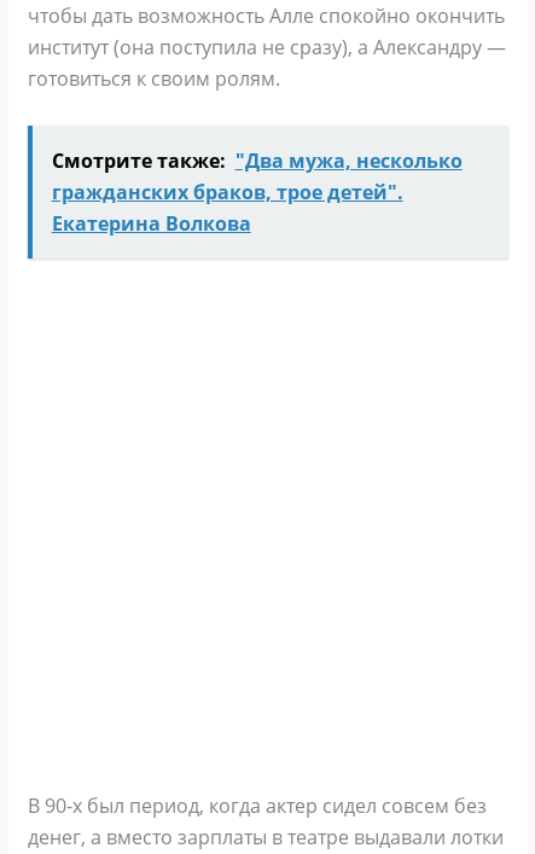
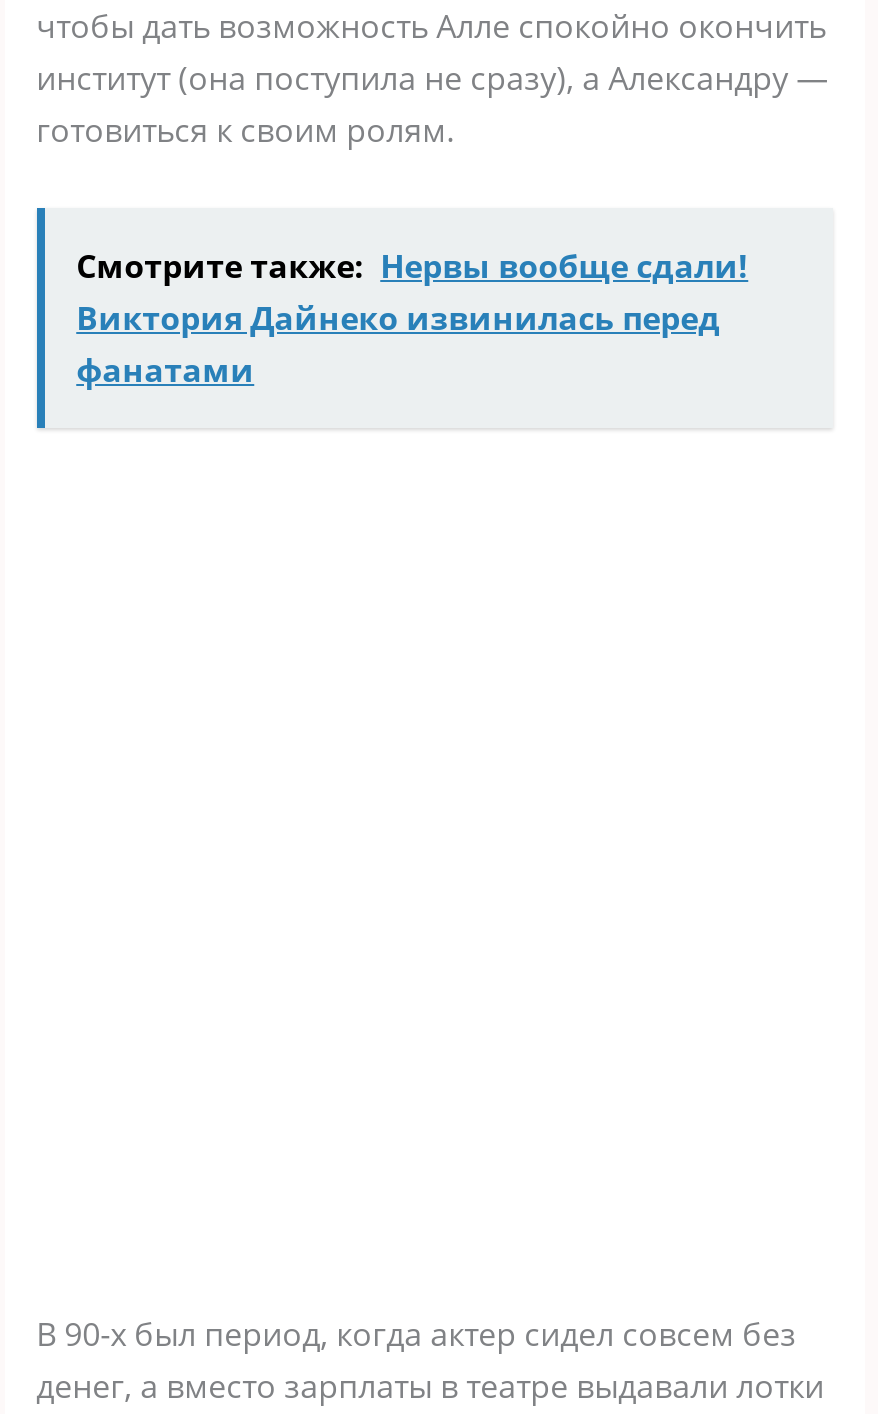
- Смотрите также: "Два мужа, несколько
- гражданских браков, трое детей".
- Екатерина Волкова
+ Смотрите также: Нервы вообще сдали!
+ Виктория Дайнеко извинилась перед
+ фанатами
